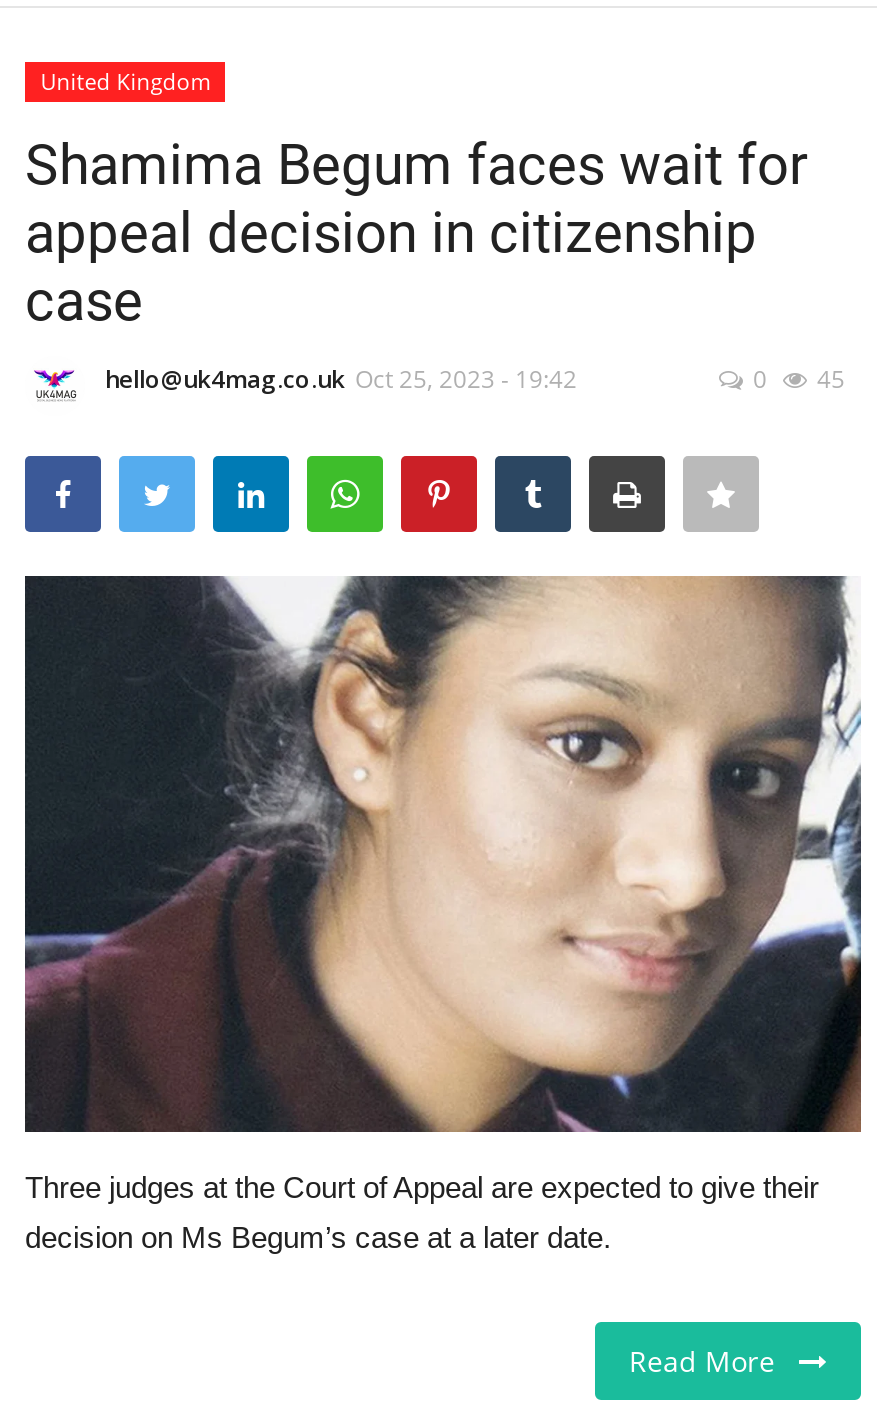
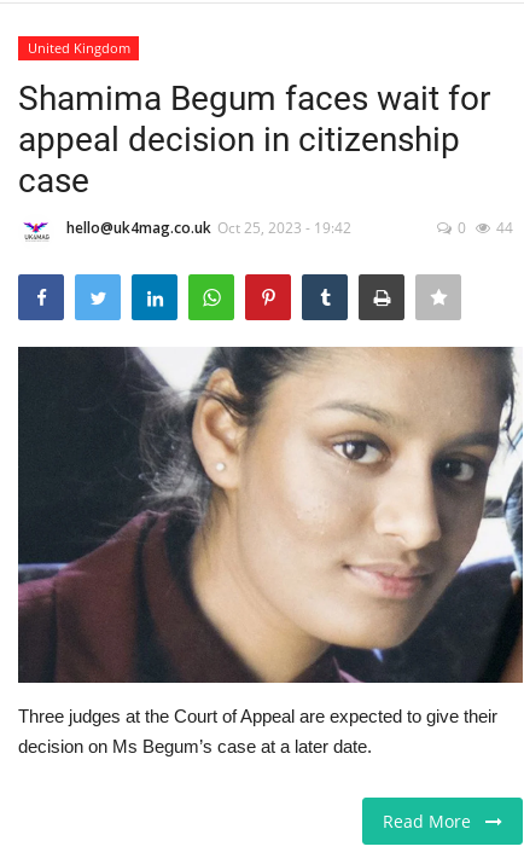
- 0 45
+ 0 44
